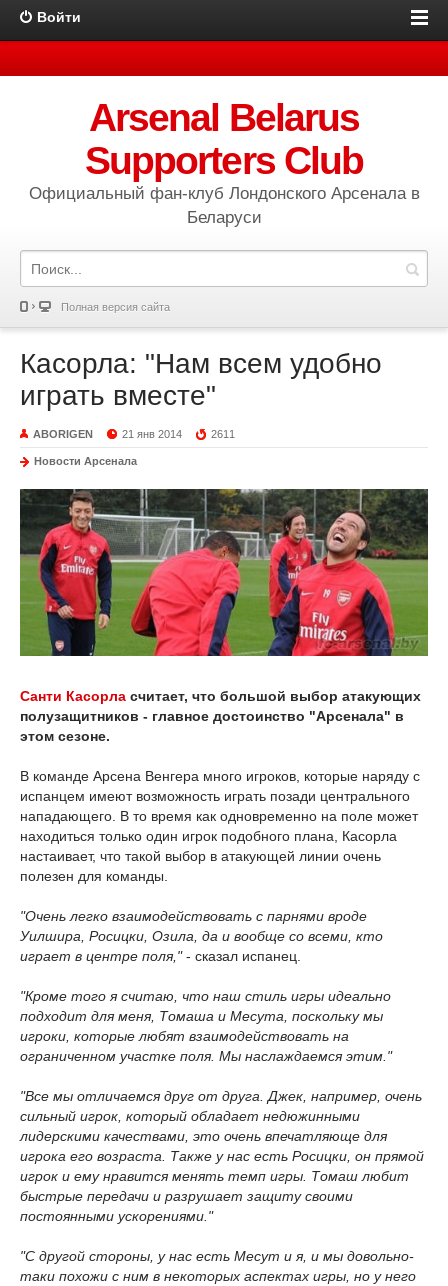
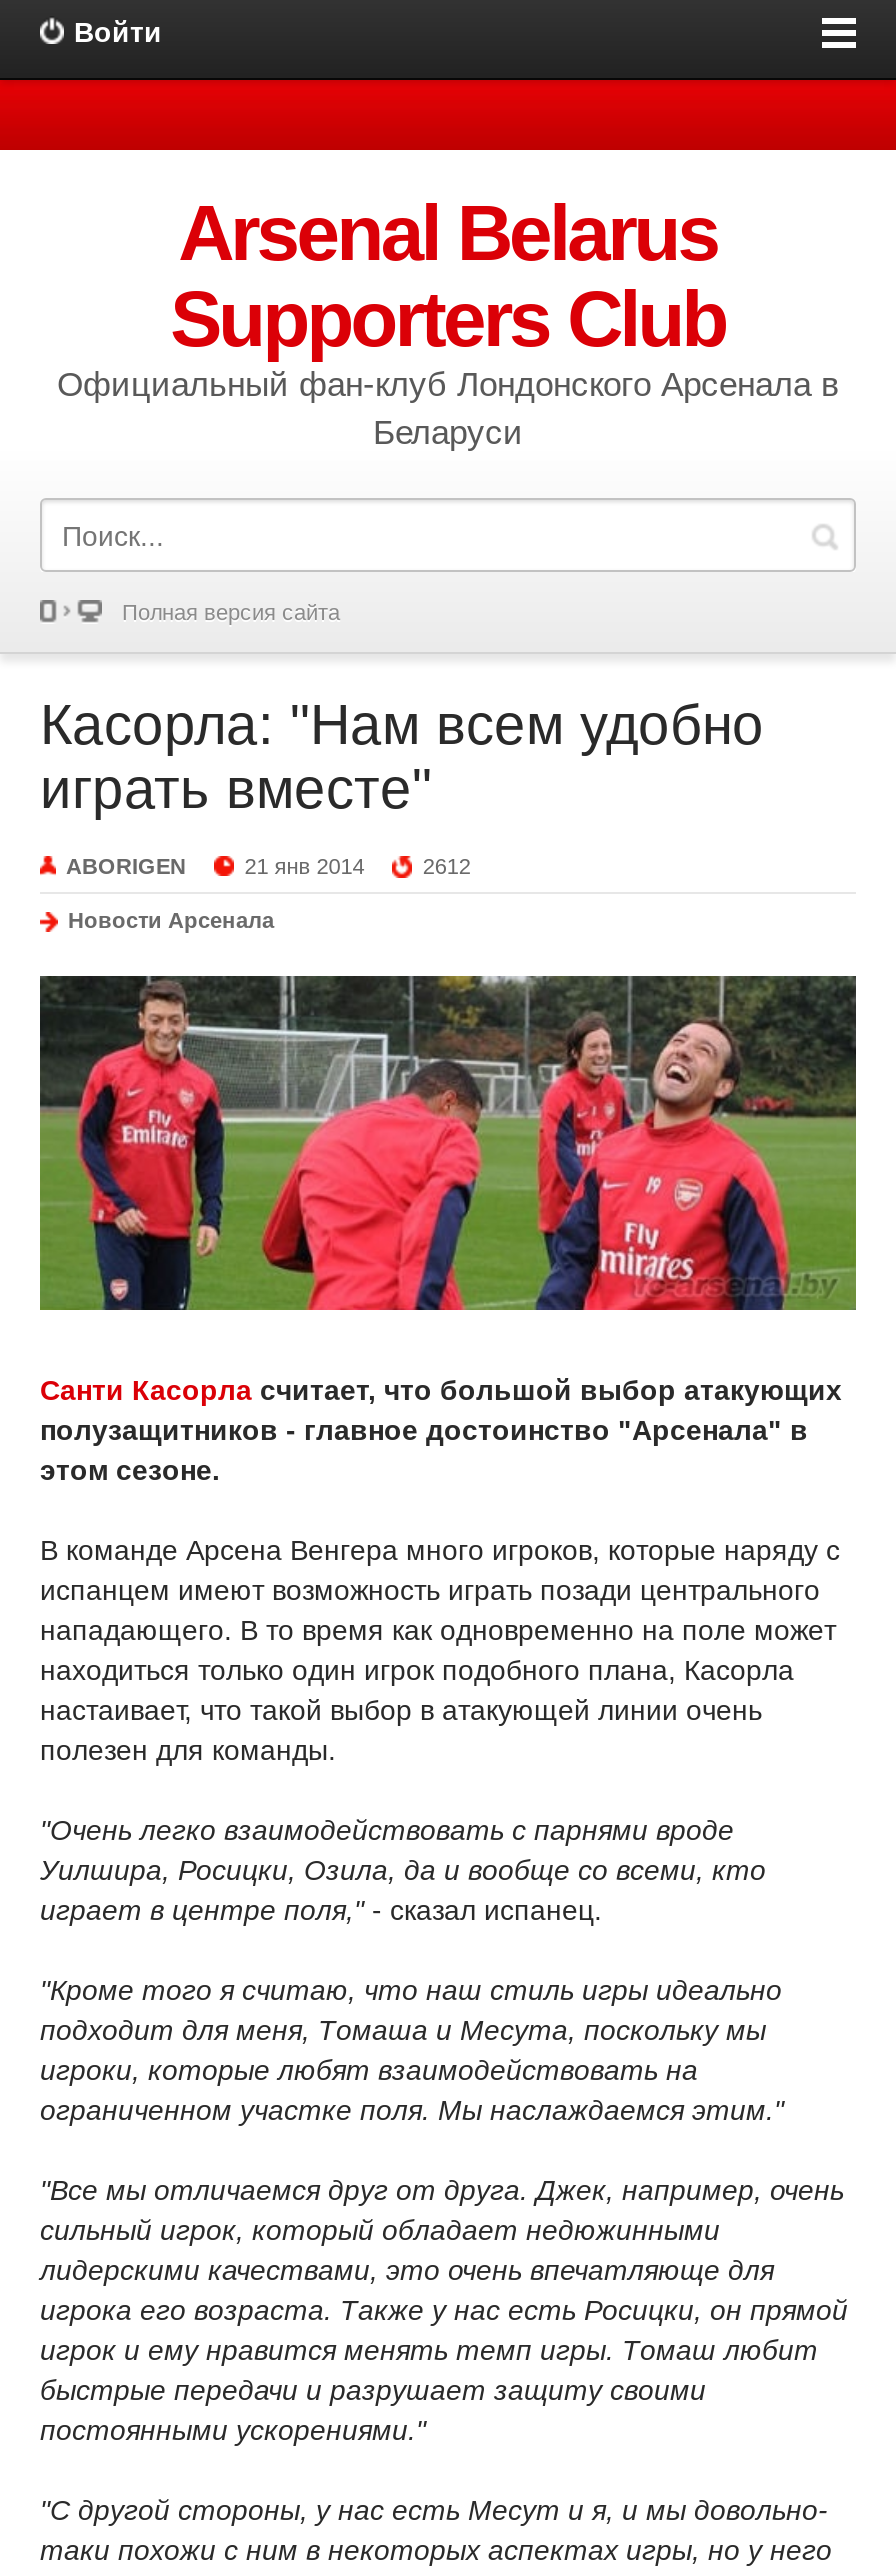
- 2611
+ 2612
